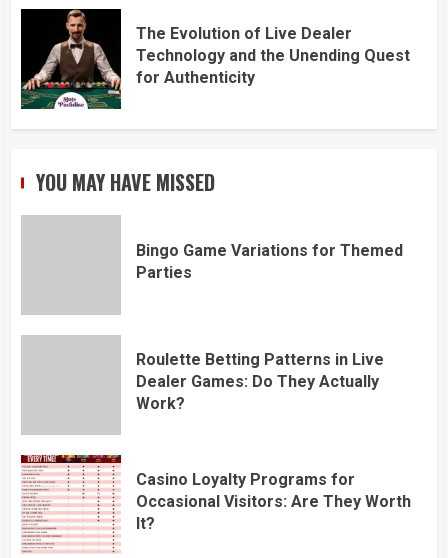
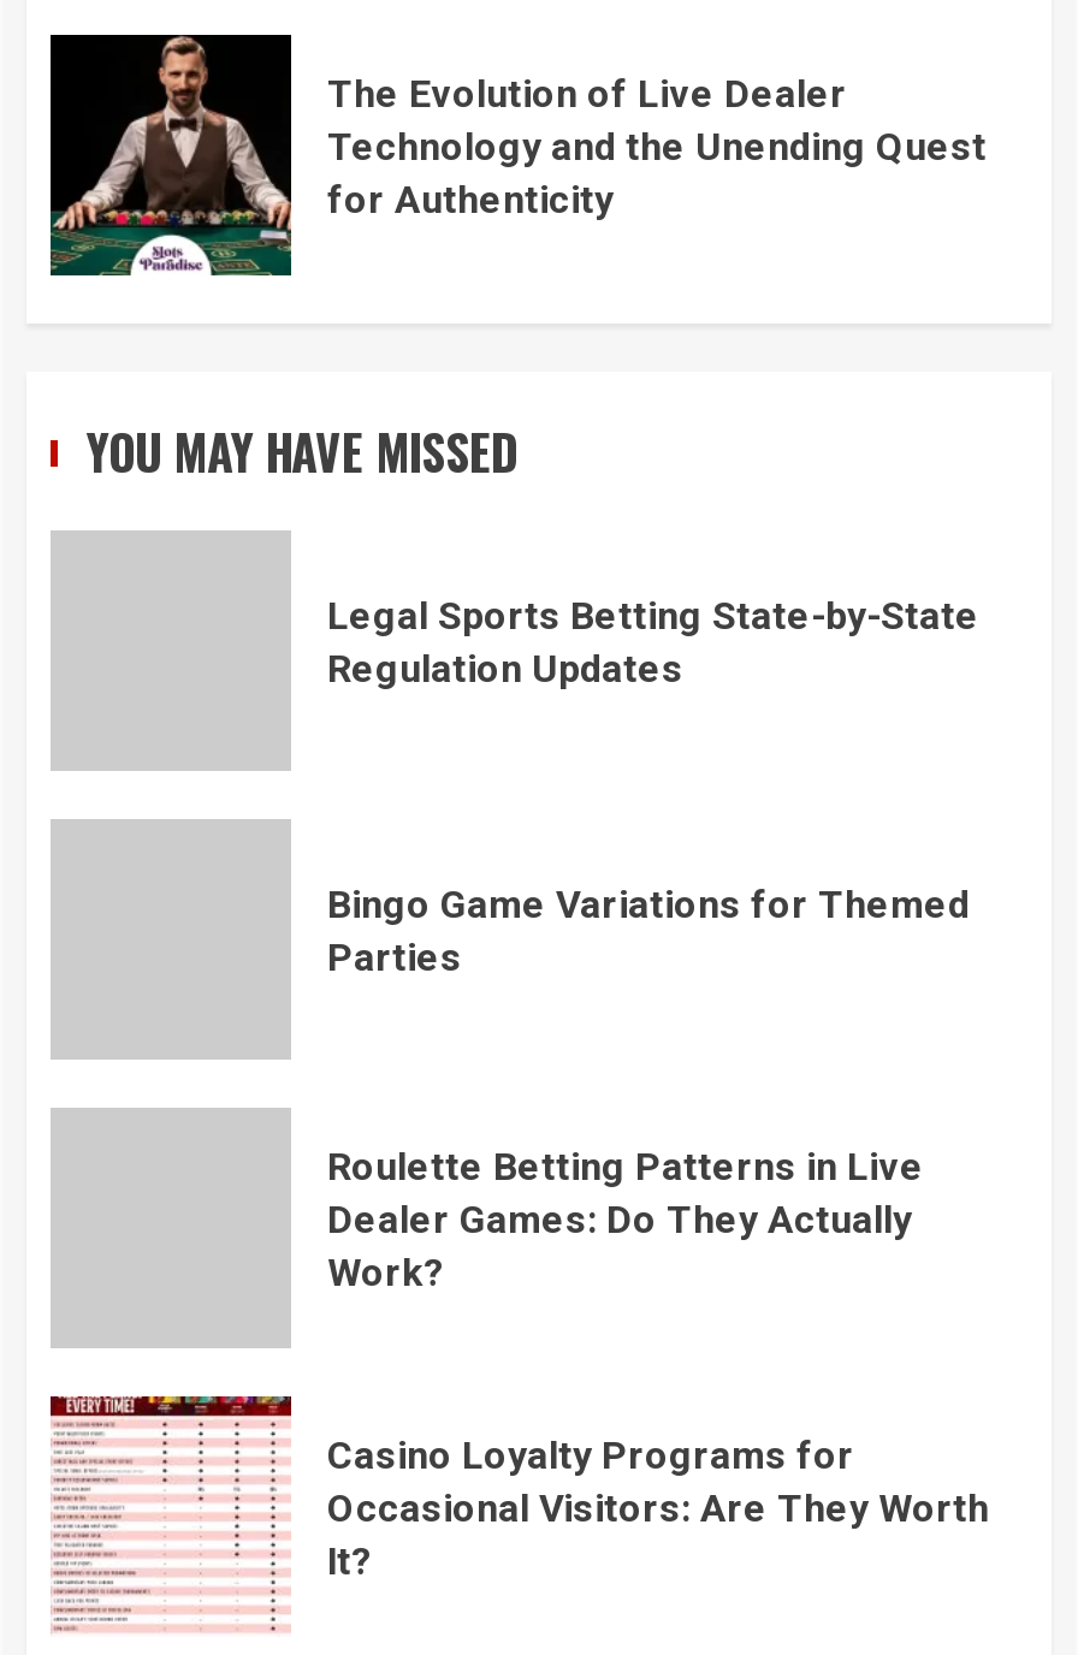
+ Legal Sports Betting State-by-State
+ Regulation Updates
